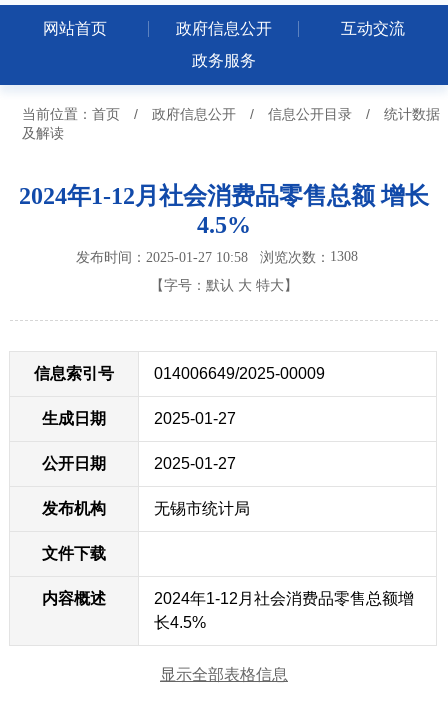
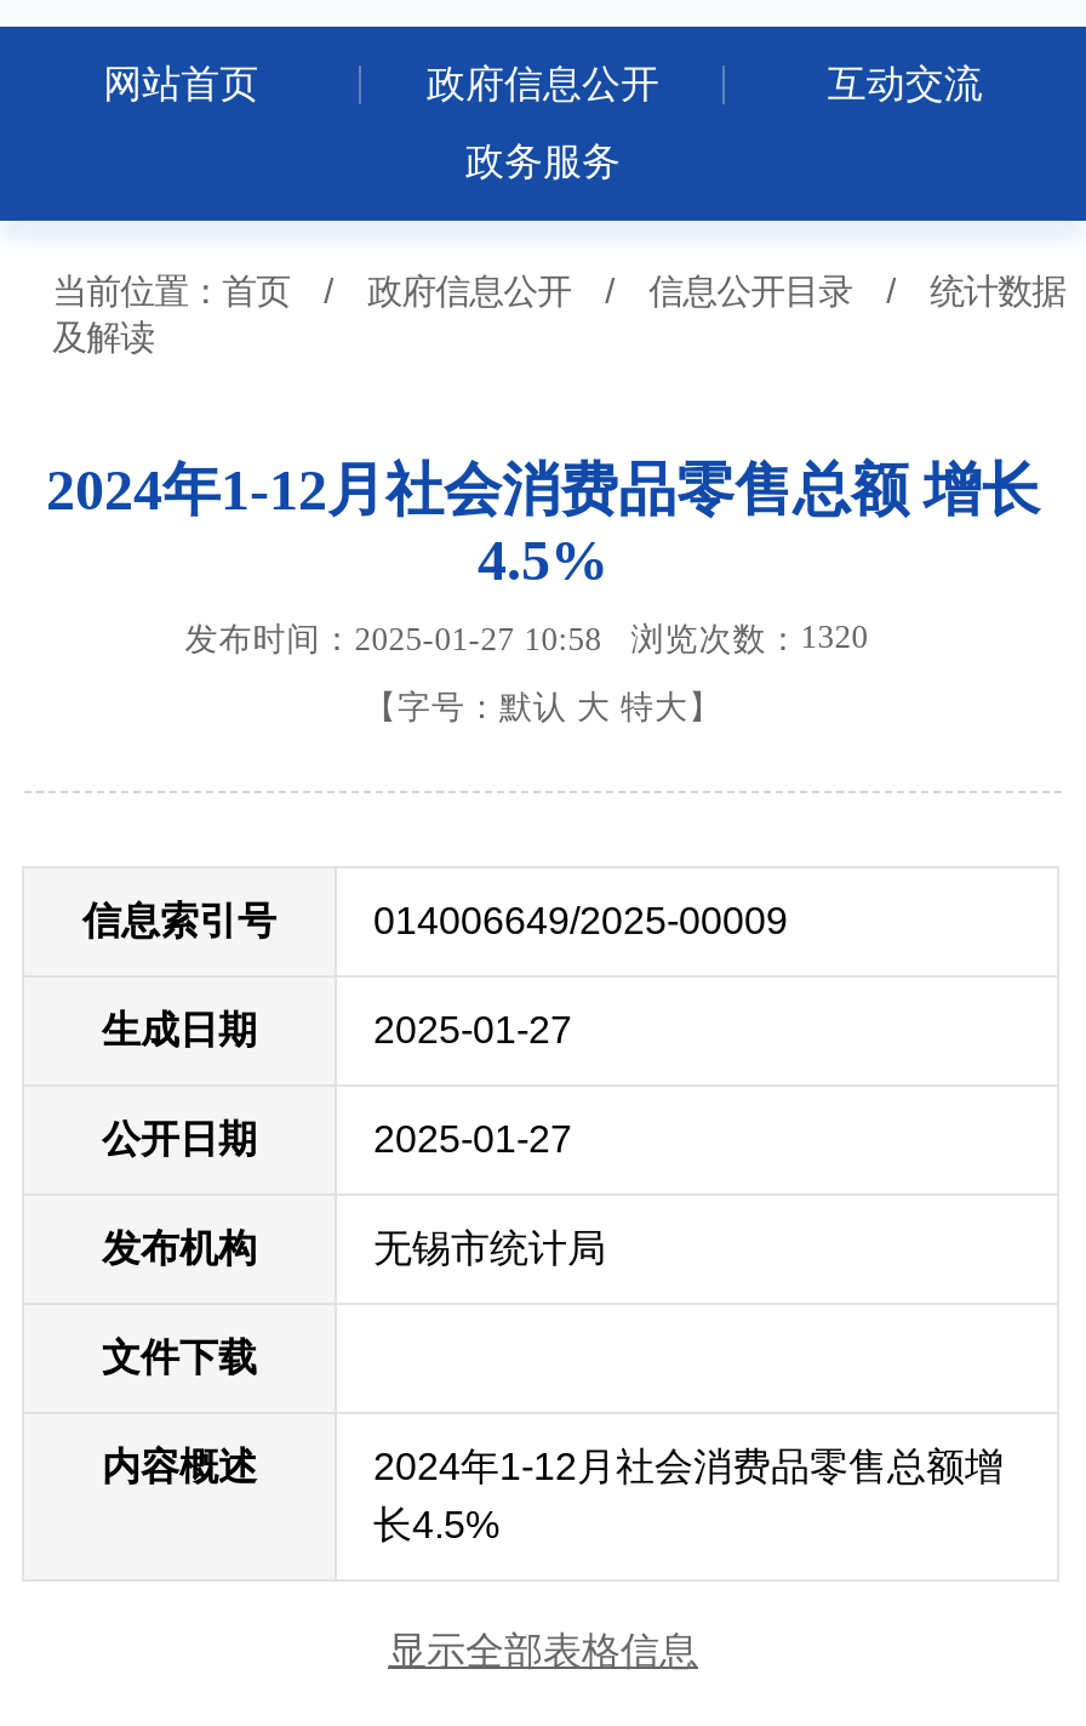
- 发布时间：2025-01-27 10:58浏览次数：1308
+ 发布时间：2025-01-27 10:58浏览次数：1320
